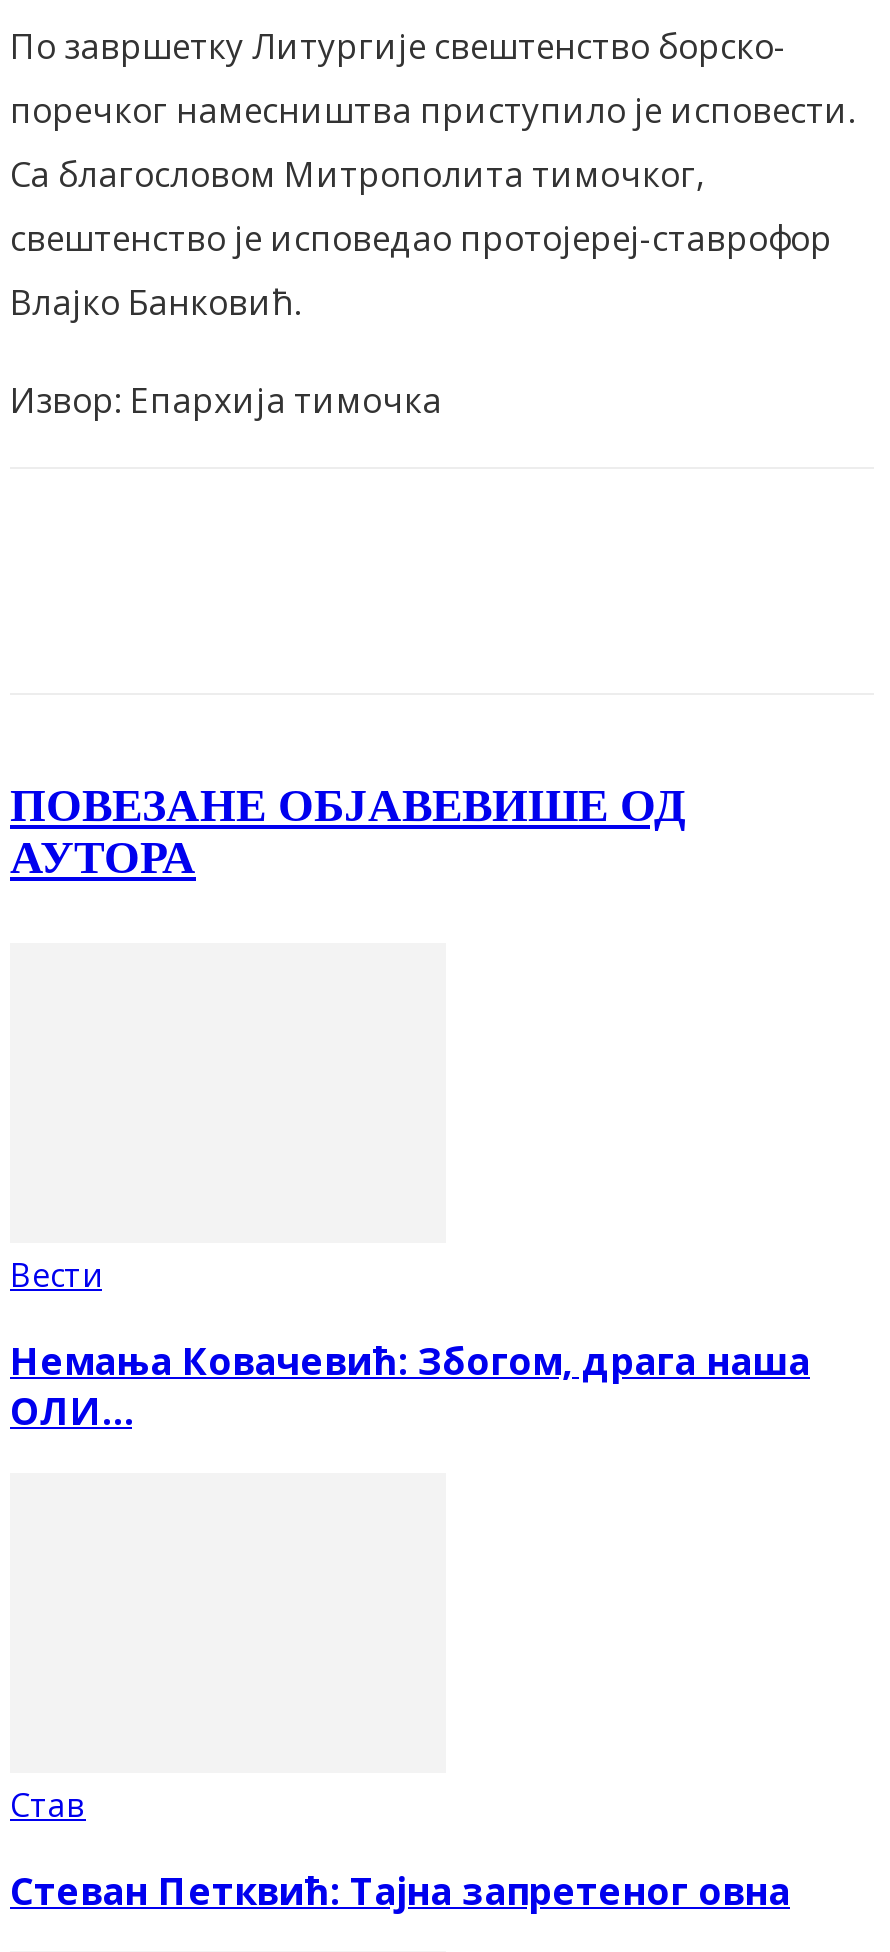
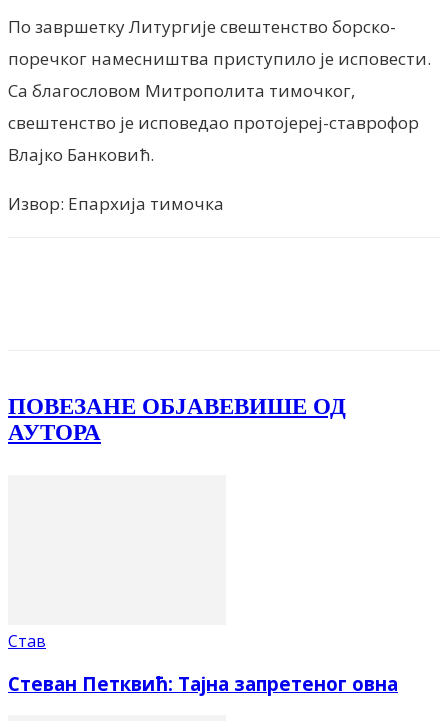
- Вести
- Немања Ковачевић: Збогом, драга наша
- ОЛИ…
